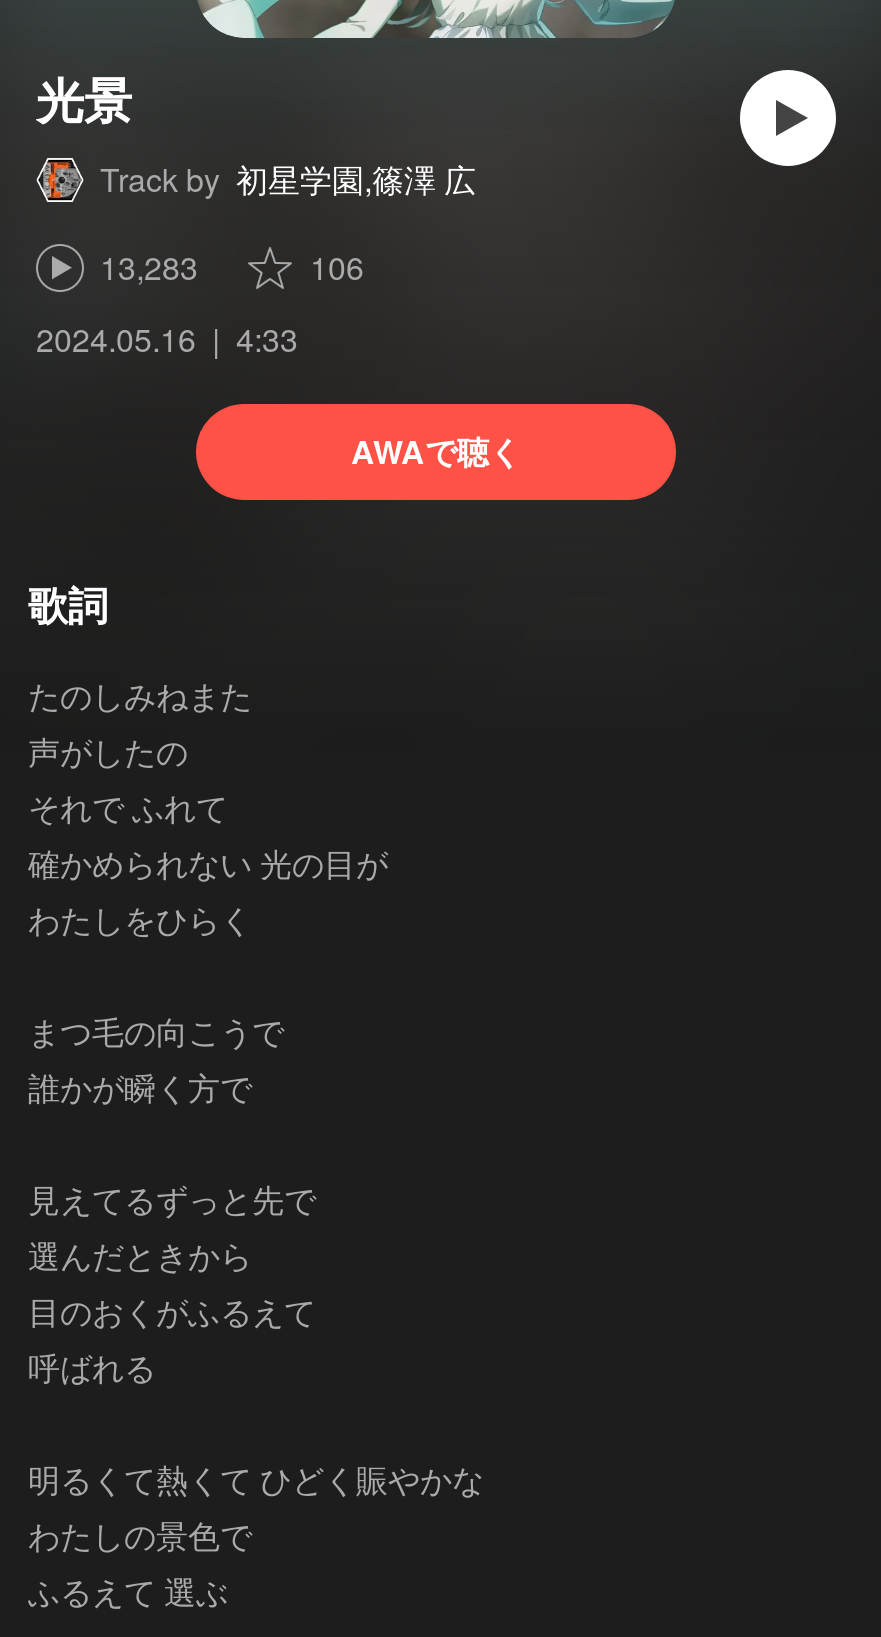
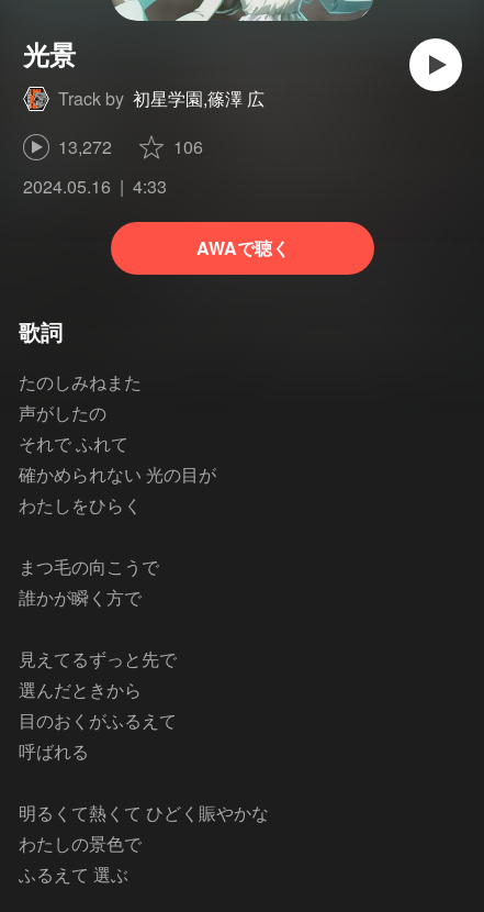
- 13,283
+ 13,272
